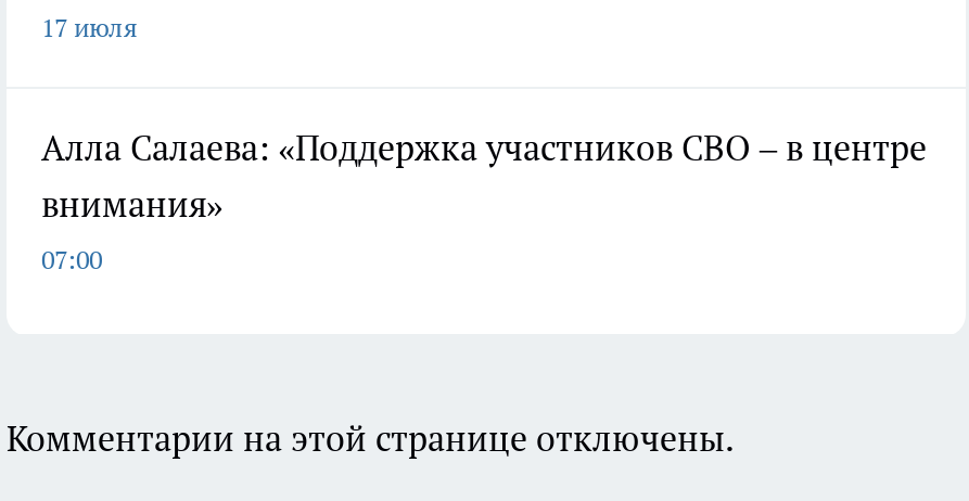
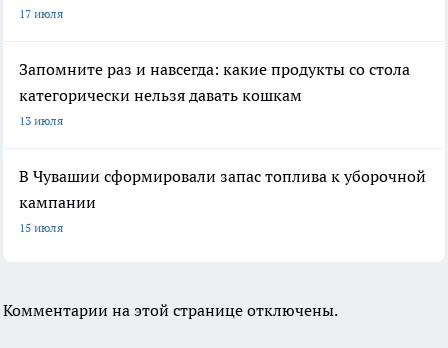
- Алла Салаева: «Поддержка участников СВО – в центре
- внимания»
- 07:00
+ Запомните раз и навсегда: какие продукты со стола
+ категорически нельзя давать кошкам
+ 13 июля
+ В Чувашии сформировали запас топлива к уборочной
+ кампании
+ 15 июля
